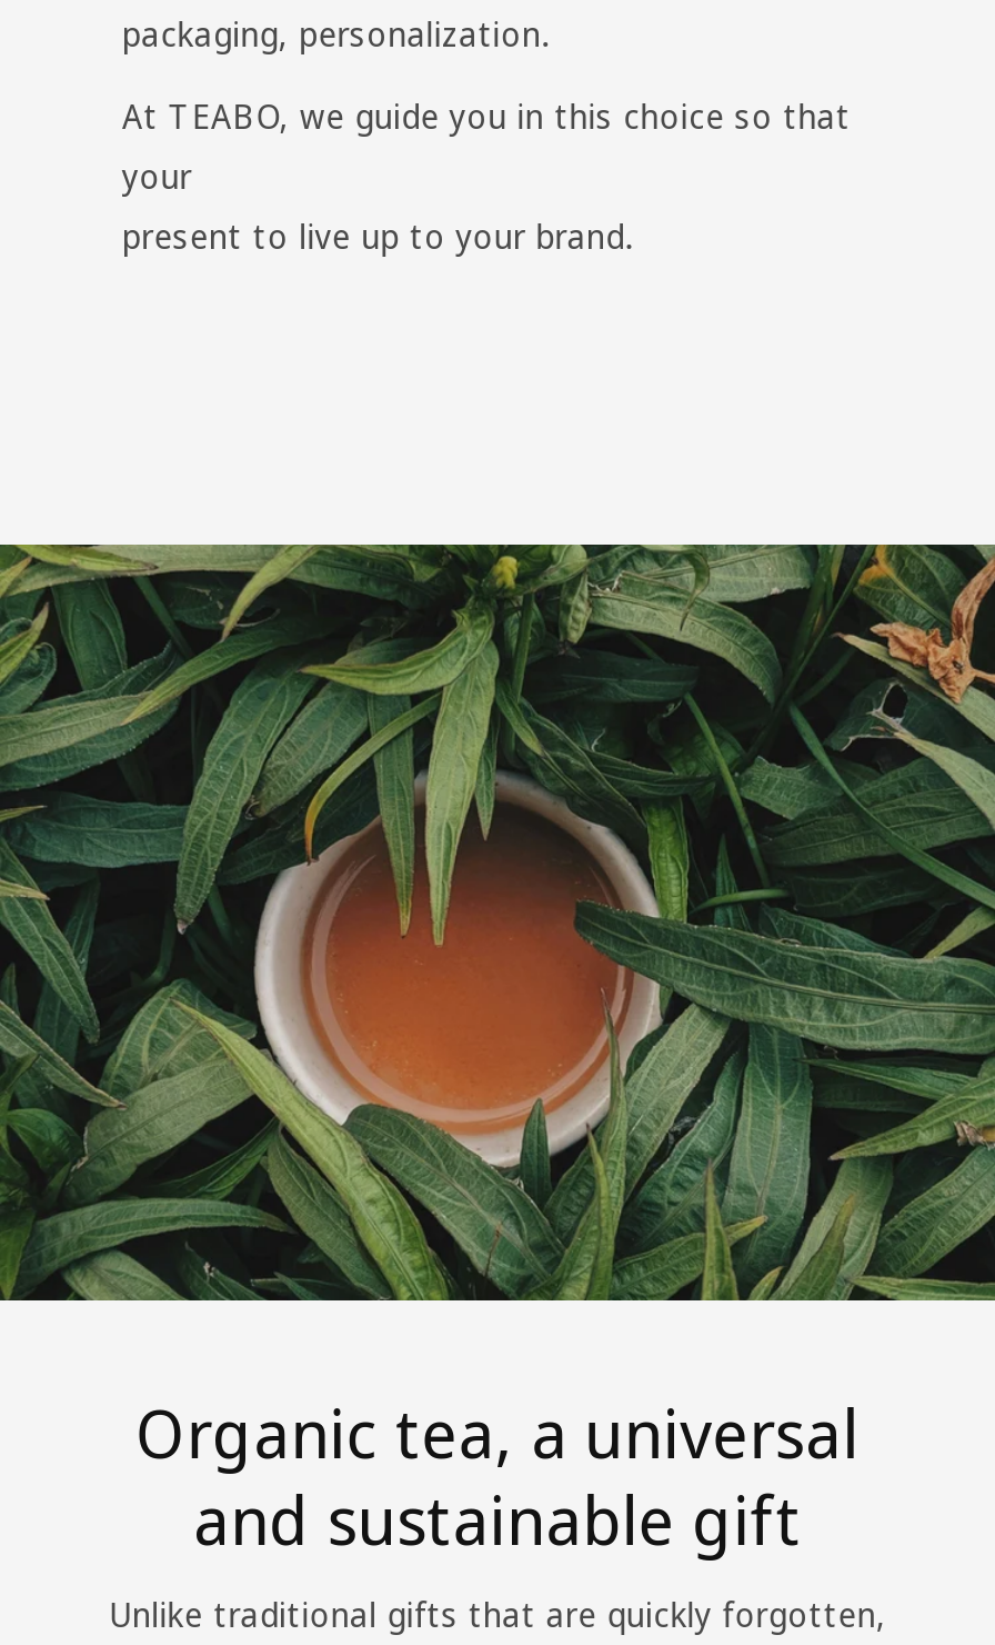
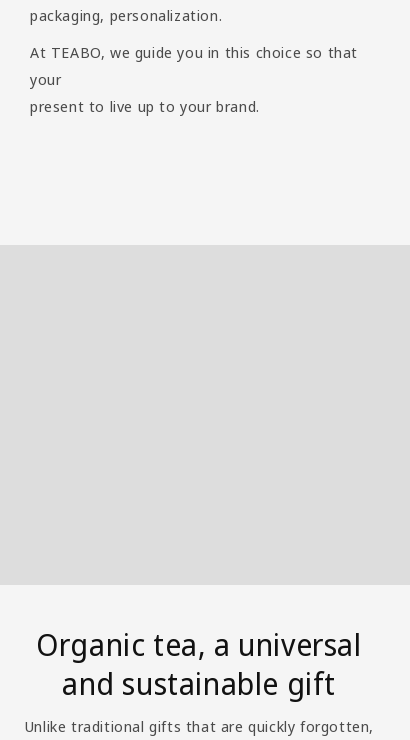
- [image]
